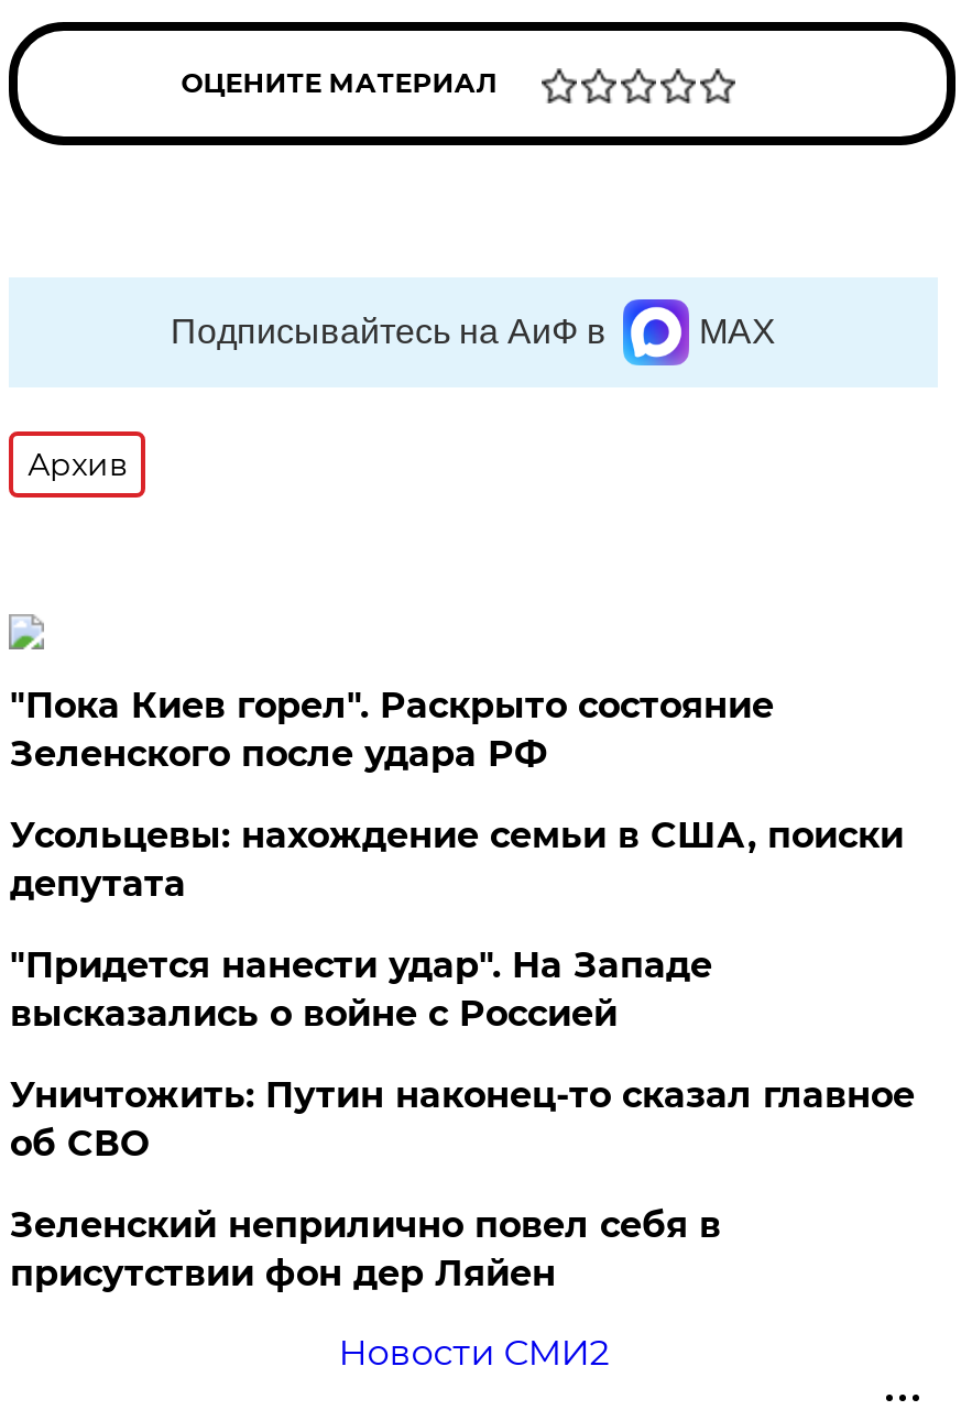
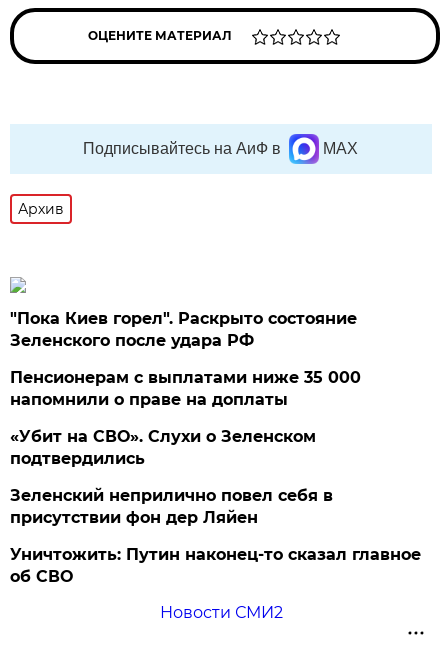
- Усольцевы: нахождение семьи в США, поиски
- депутата
- "Придется нанести удар". На Западе
- высказались о войне с Россией
+ Пенсионерам с выплатами ниже 35 000
+ напомнили о праве на доплаты
+ «Убит на СВО». Слухи о Зеленском
+ подтвердились

moved down: Уничтожить: Путин наконец-то сказал главное | об СВО

moved up: Зеленский неприлично повел cебя в | присутствии фон дер Ляйен
